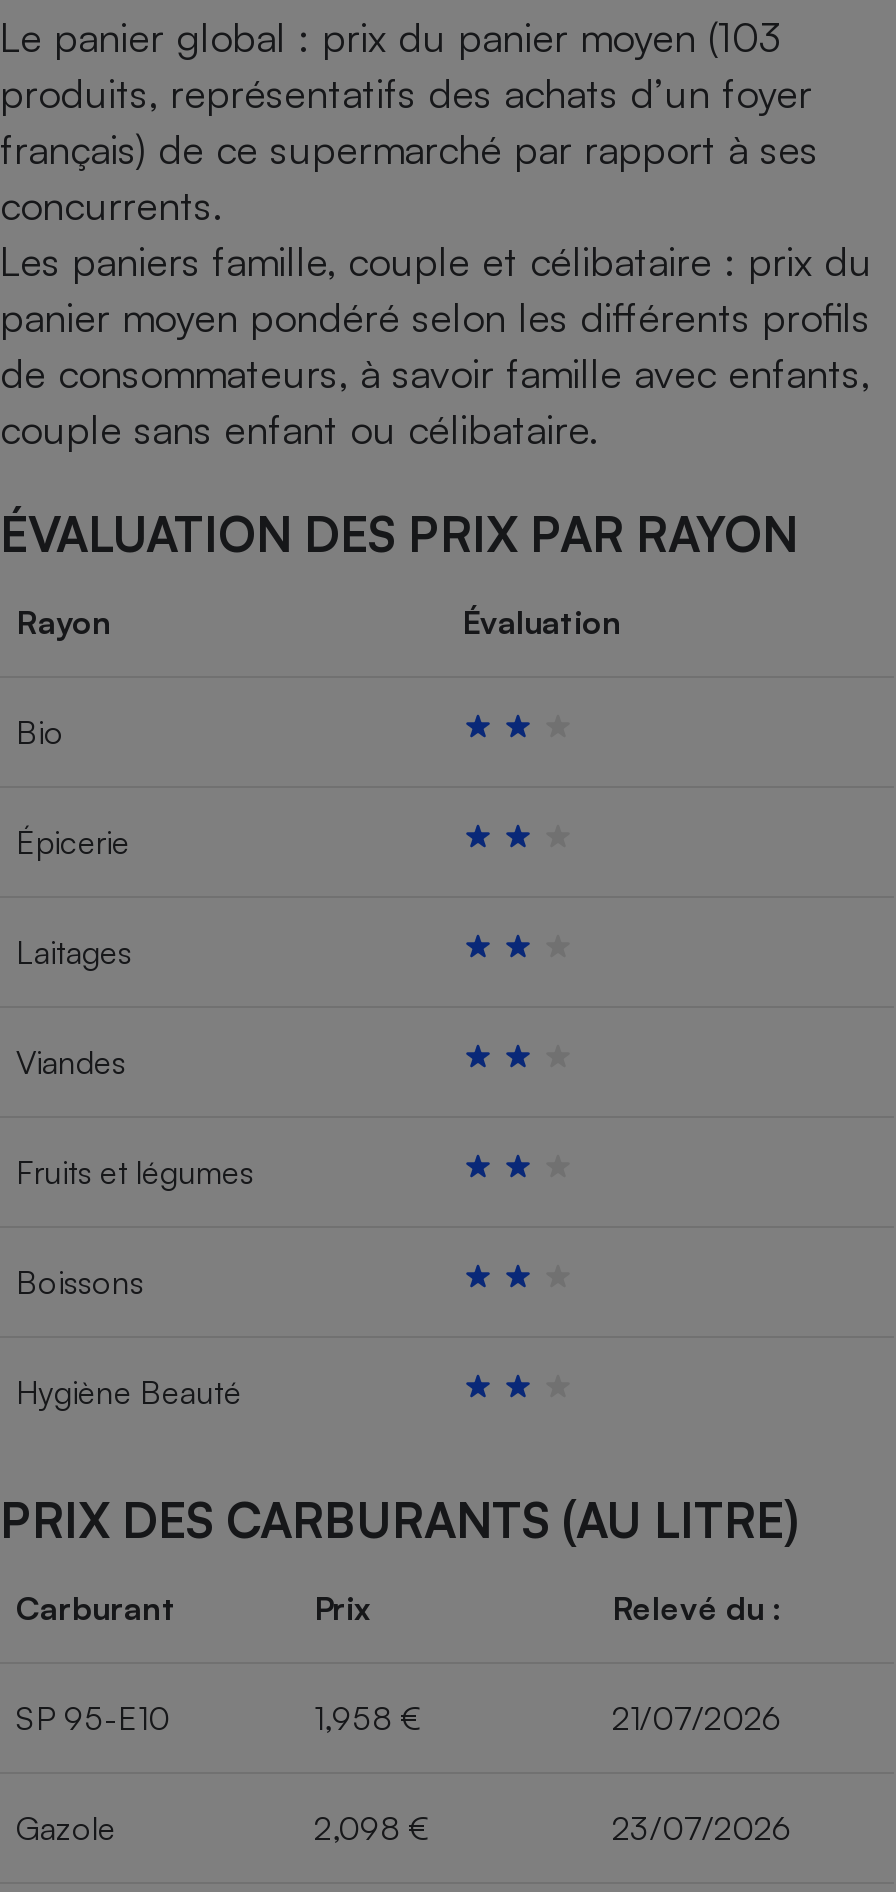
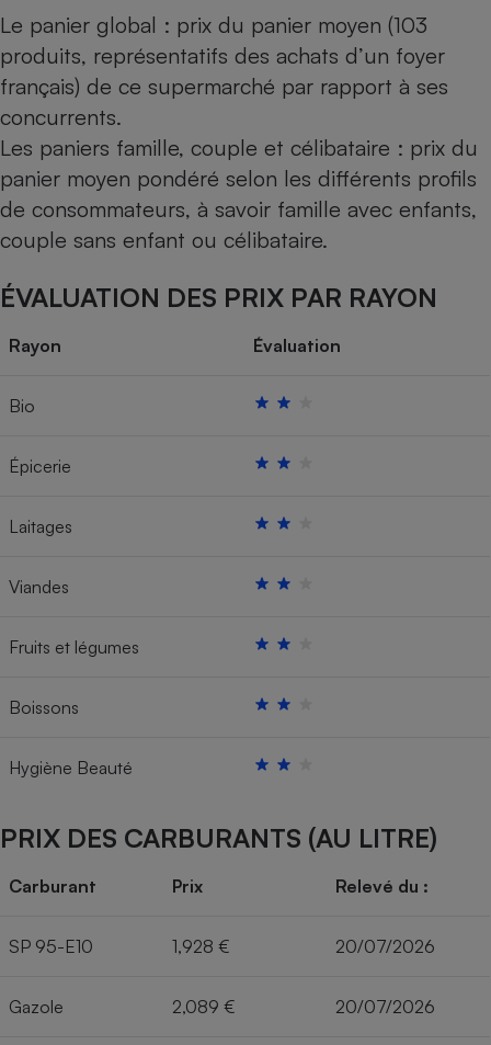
- 1,958 €
+ 1,928 €

- 21/07/2026
+ 20/07/2026

- 2,098 €
+ 2,089 €

- 23/07/2026
+ 20/07/2026
